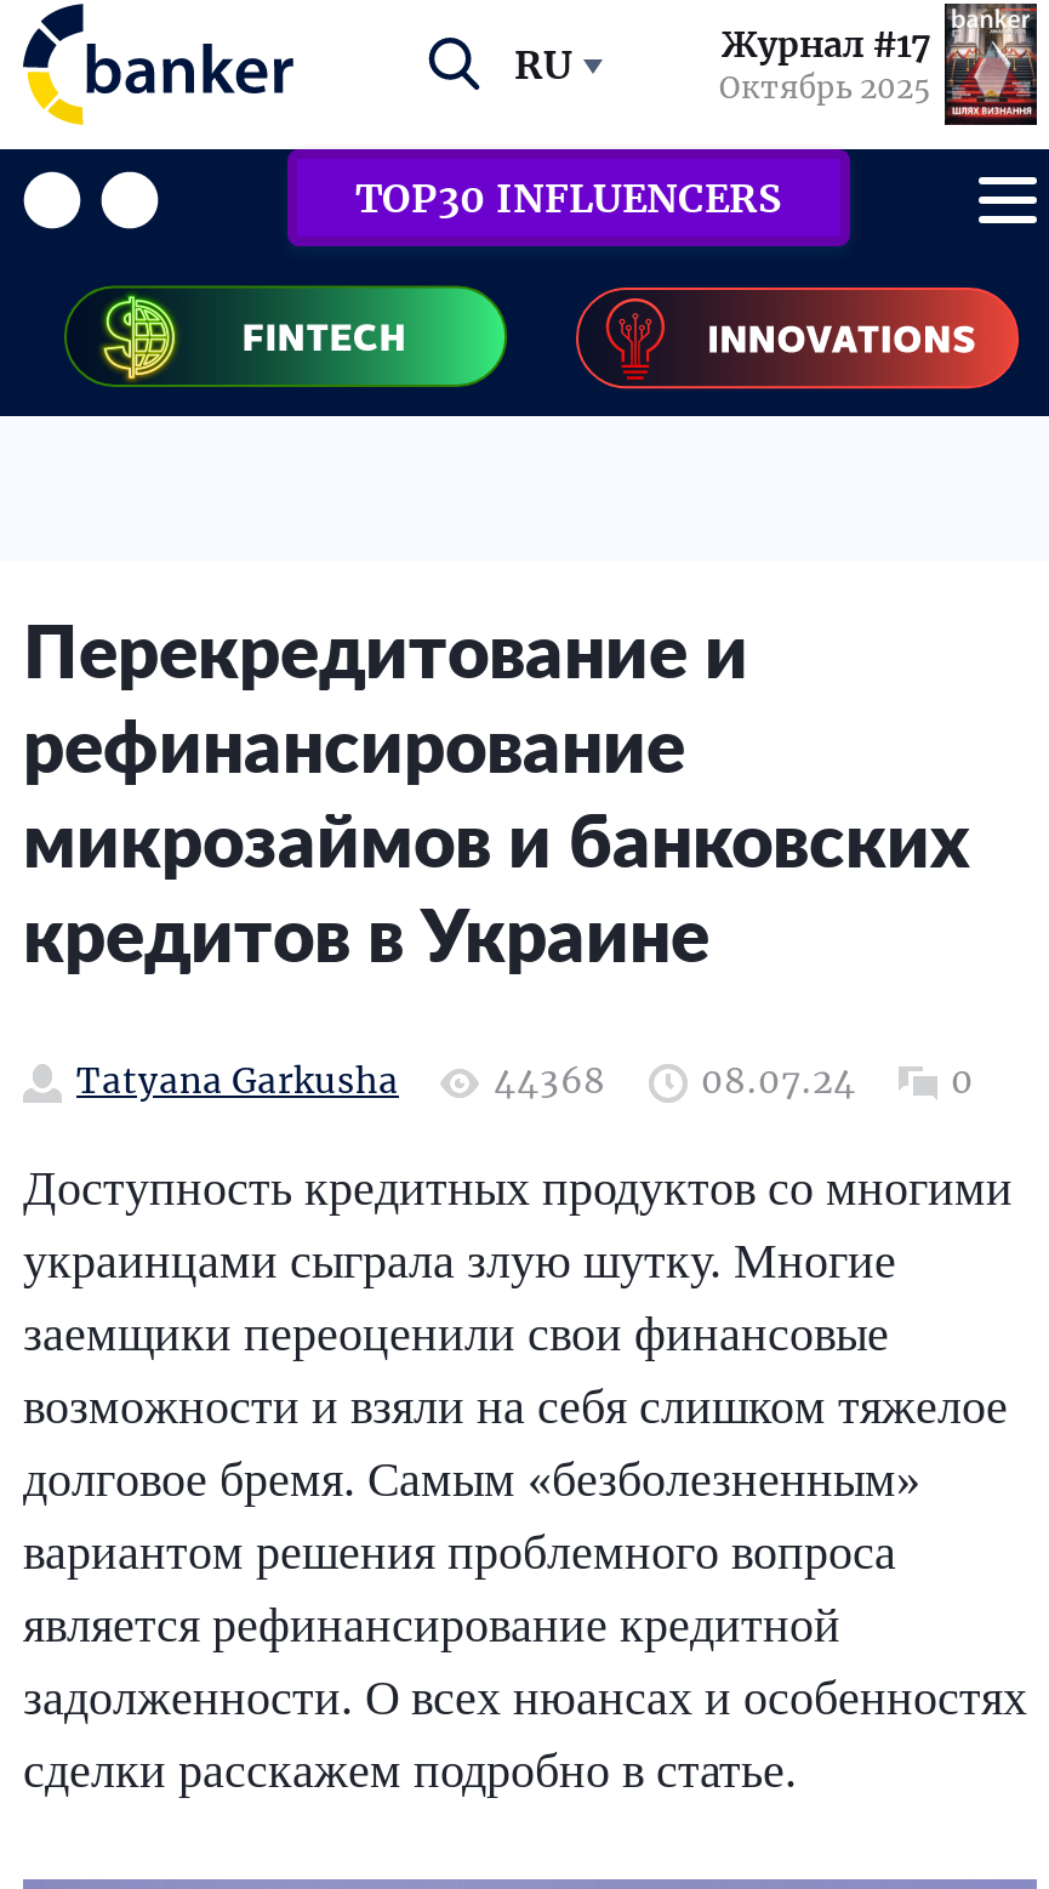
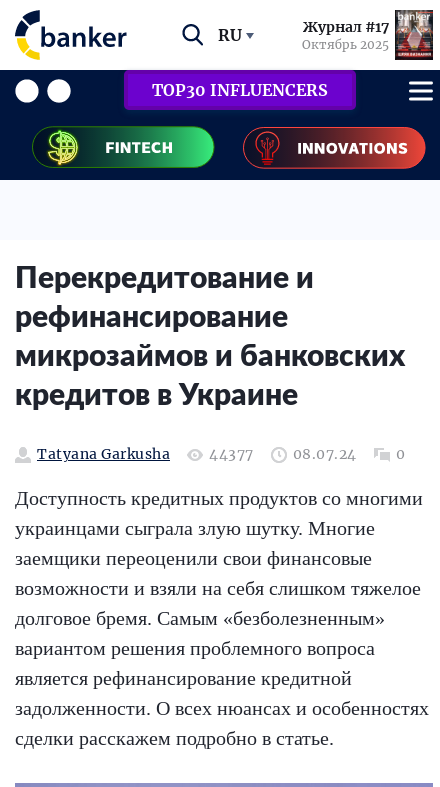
- 44368
+ 44377
